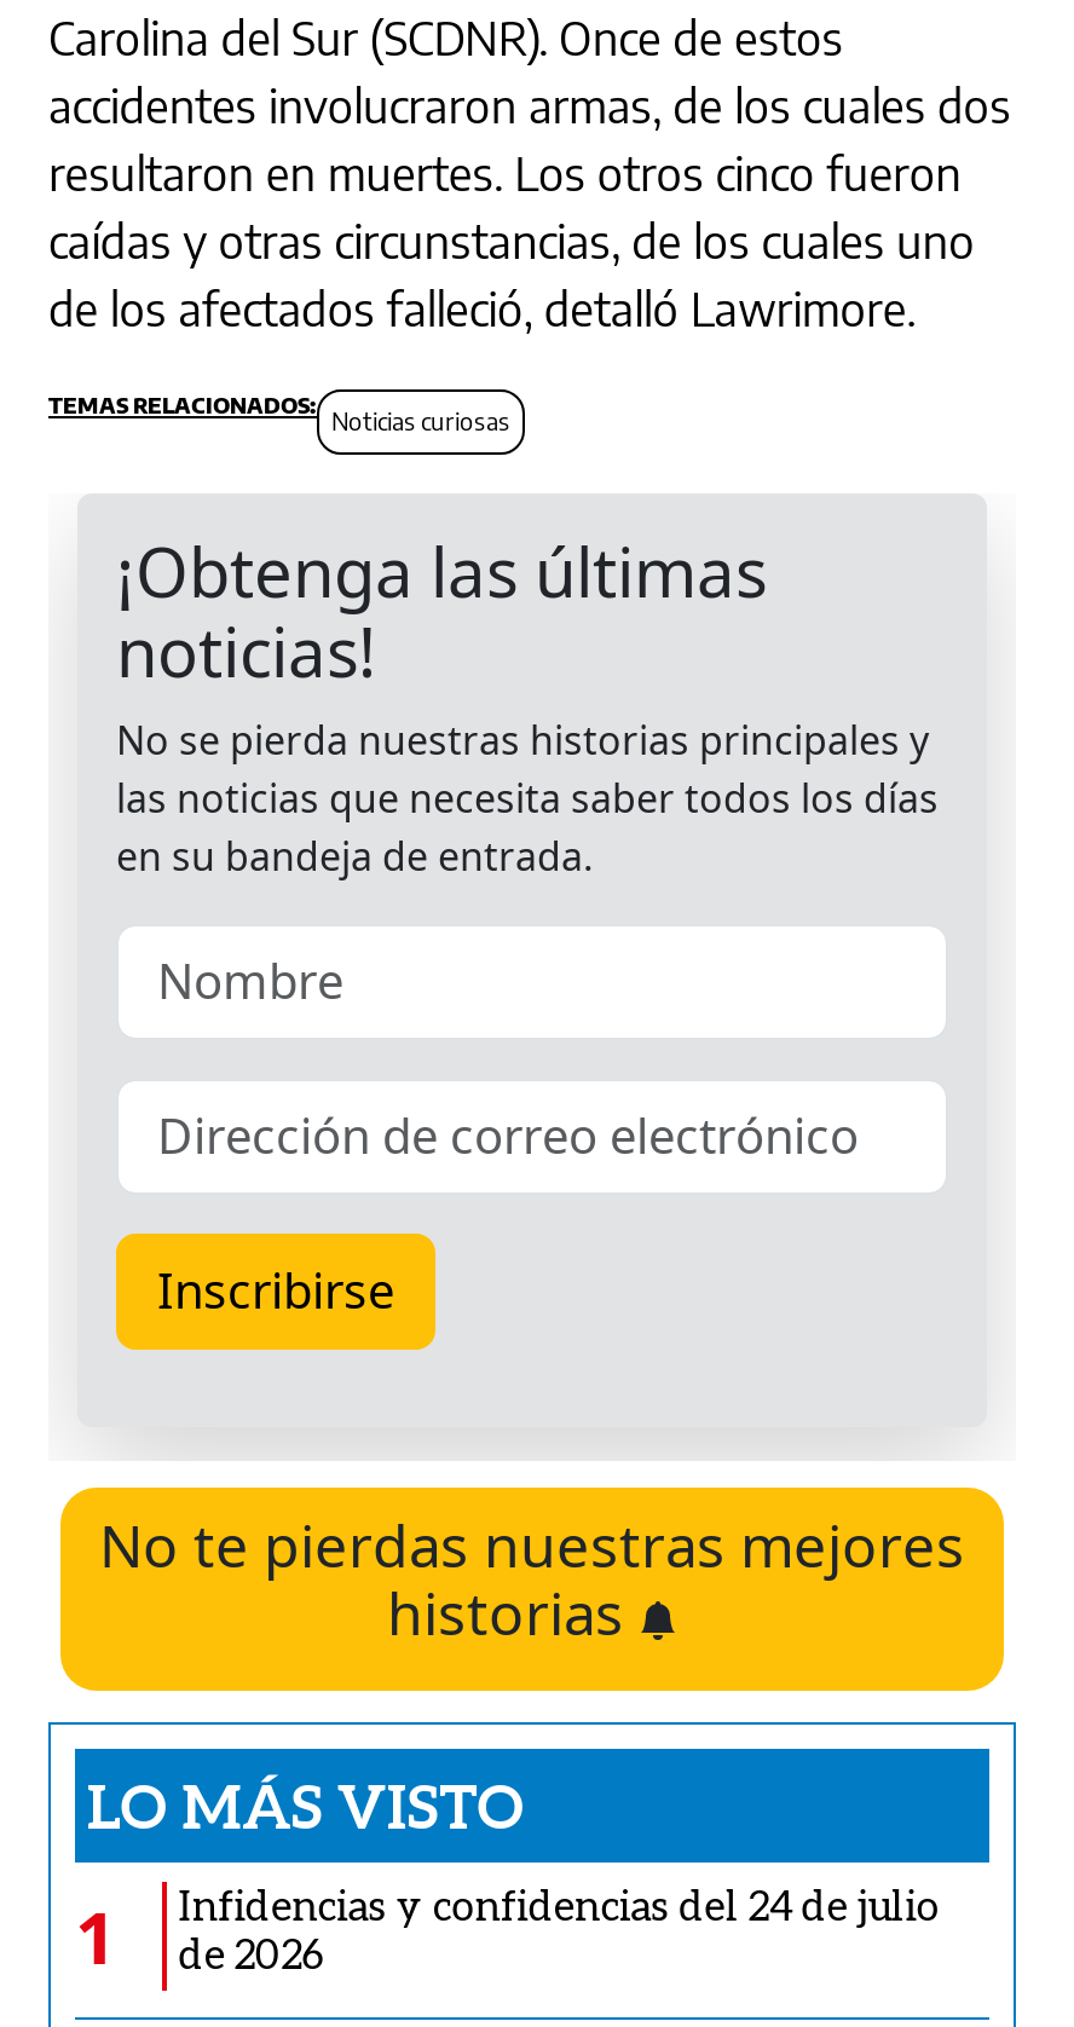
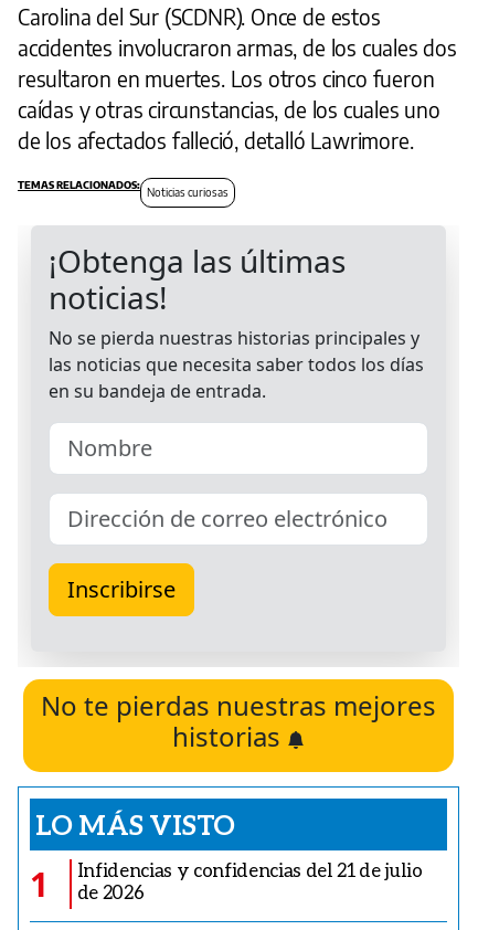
- Infidencias y confidencias del 24 de julio
+ Infidencias y confidencias del 21 de julio
